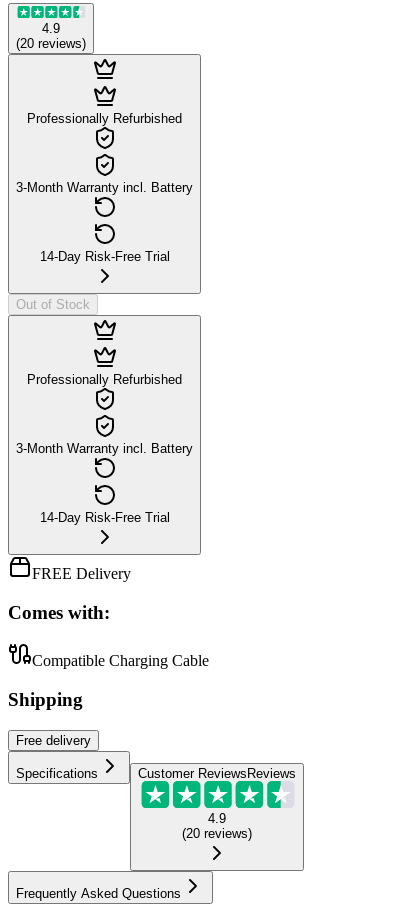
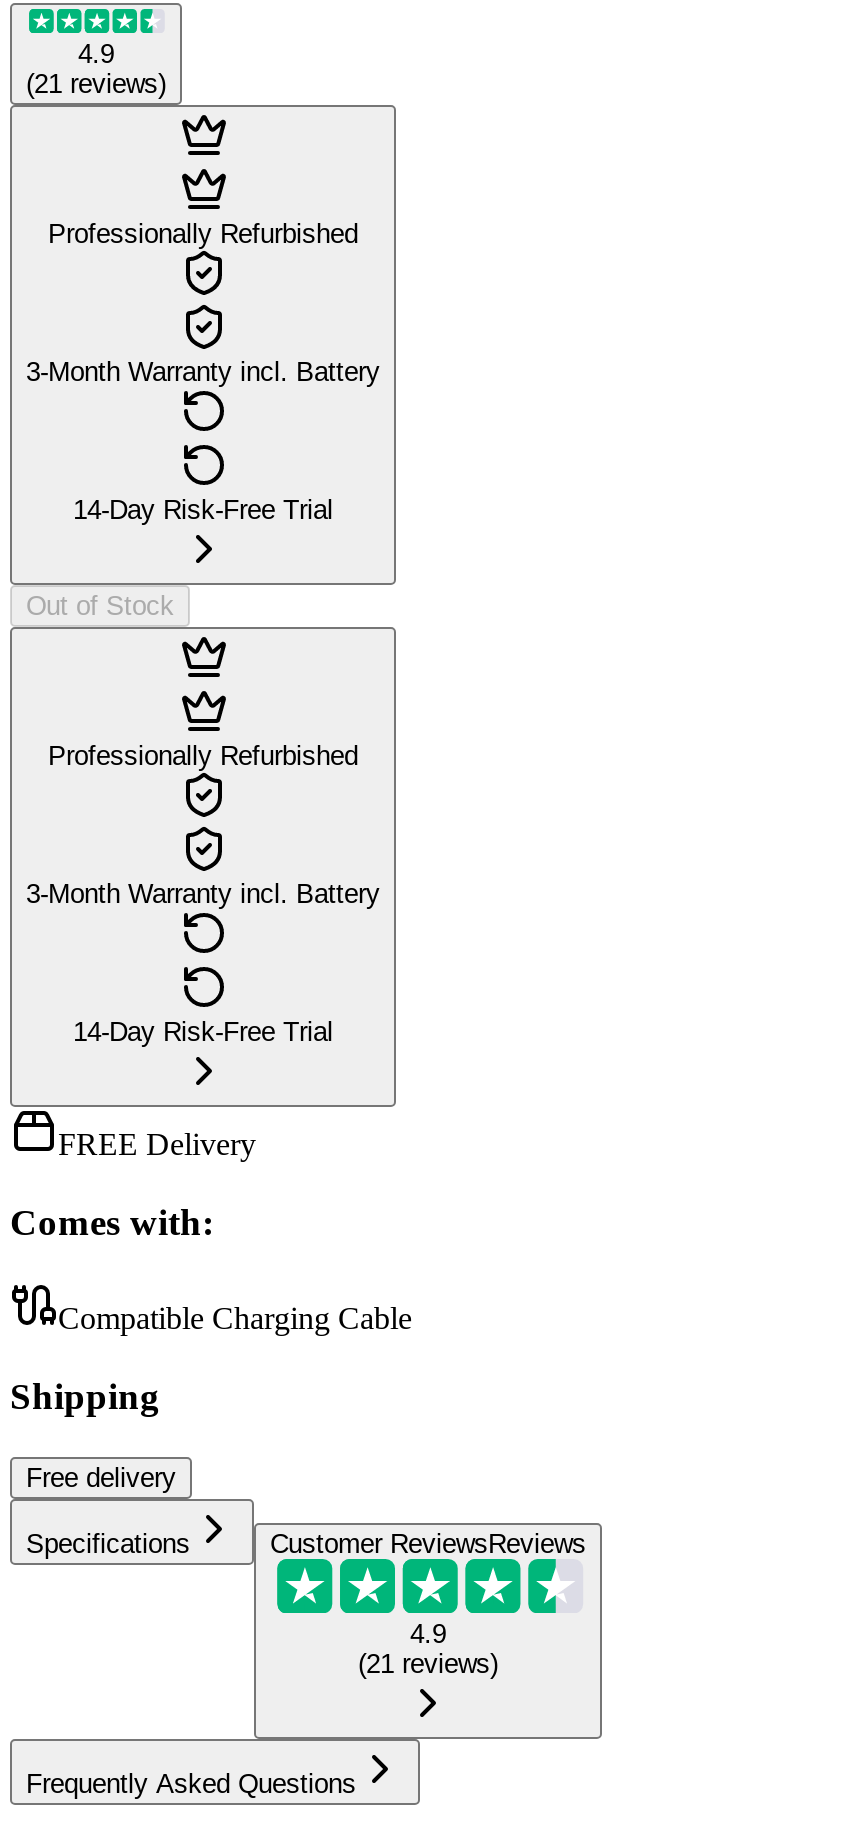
- (20 reviews)
+ (21 reviews)

- (20 reviews)
+ (21 reviews)
